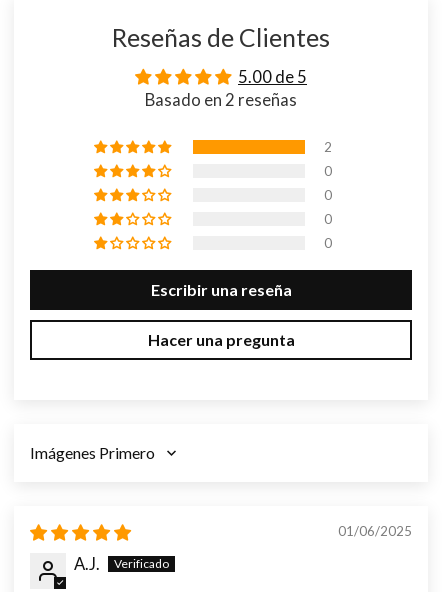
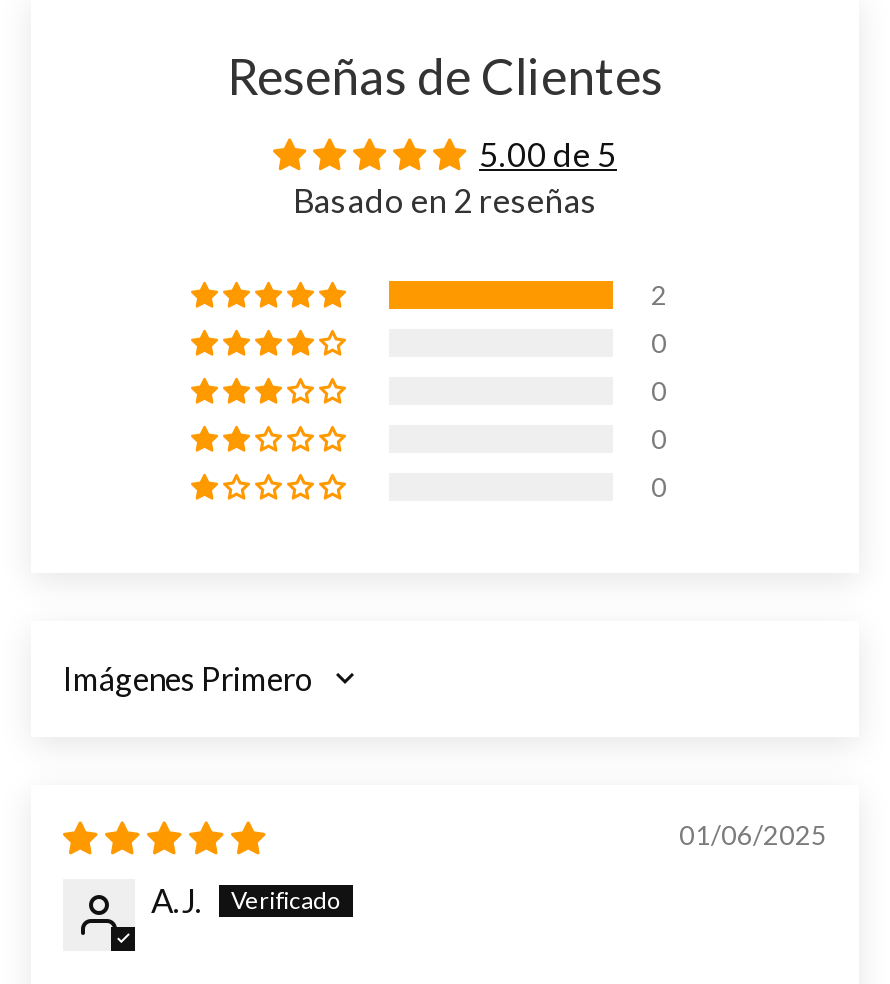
- Escribir una reseña
- Hacer una pregunta
